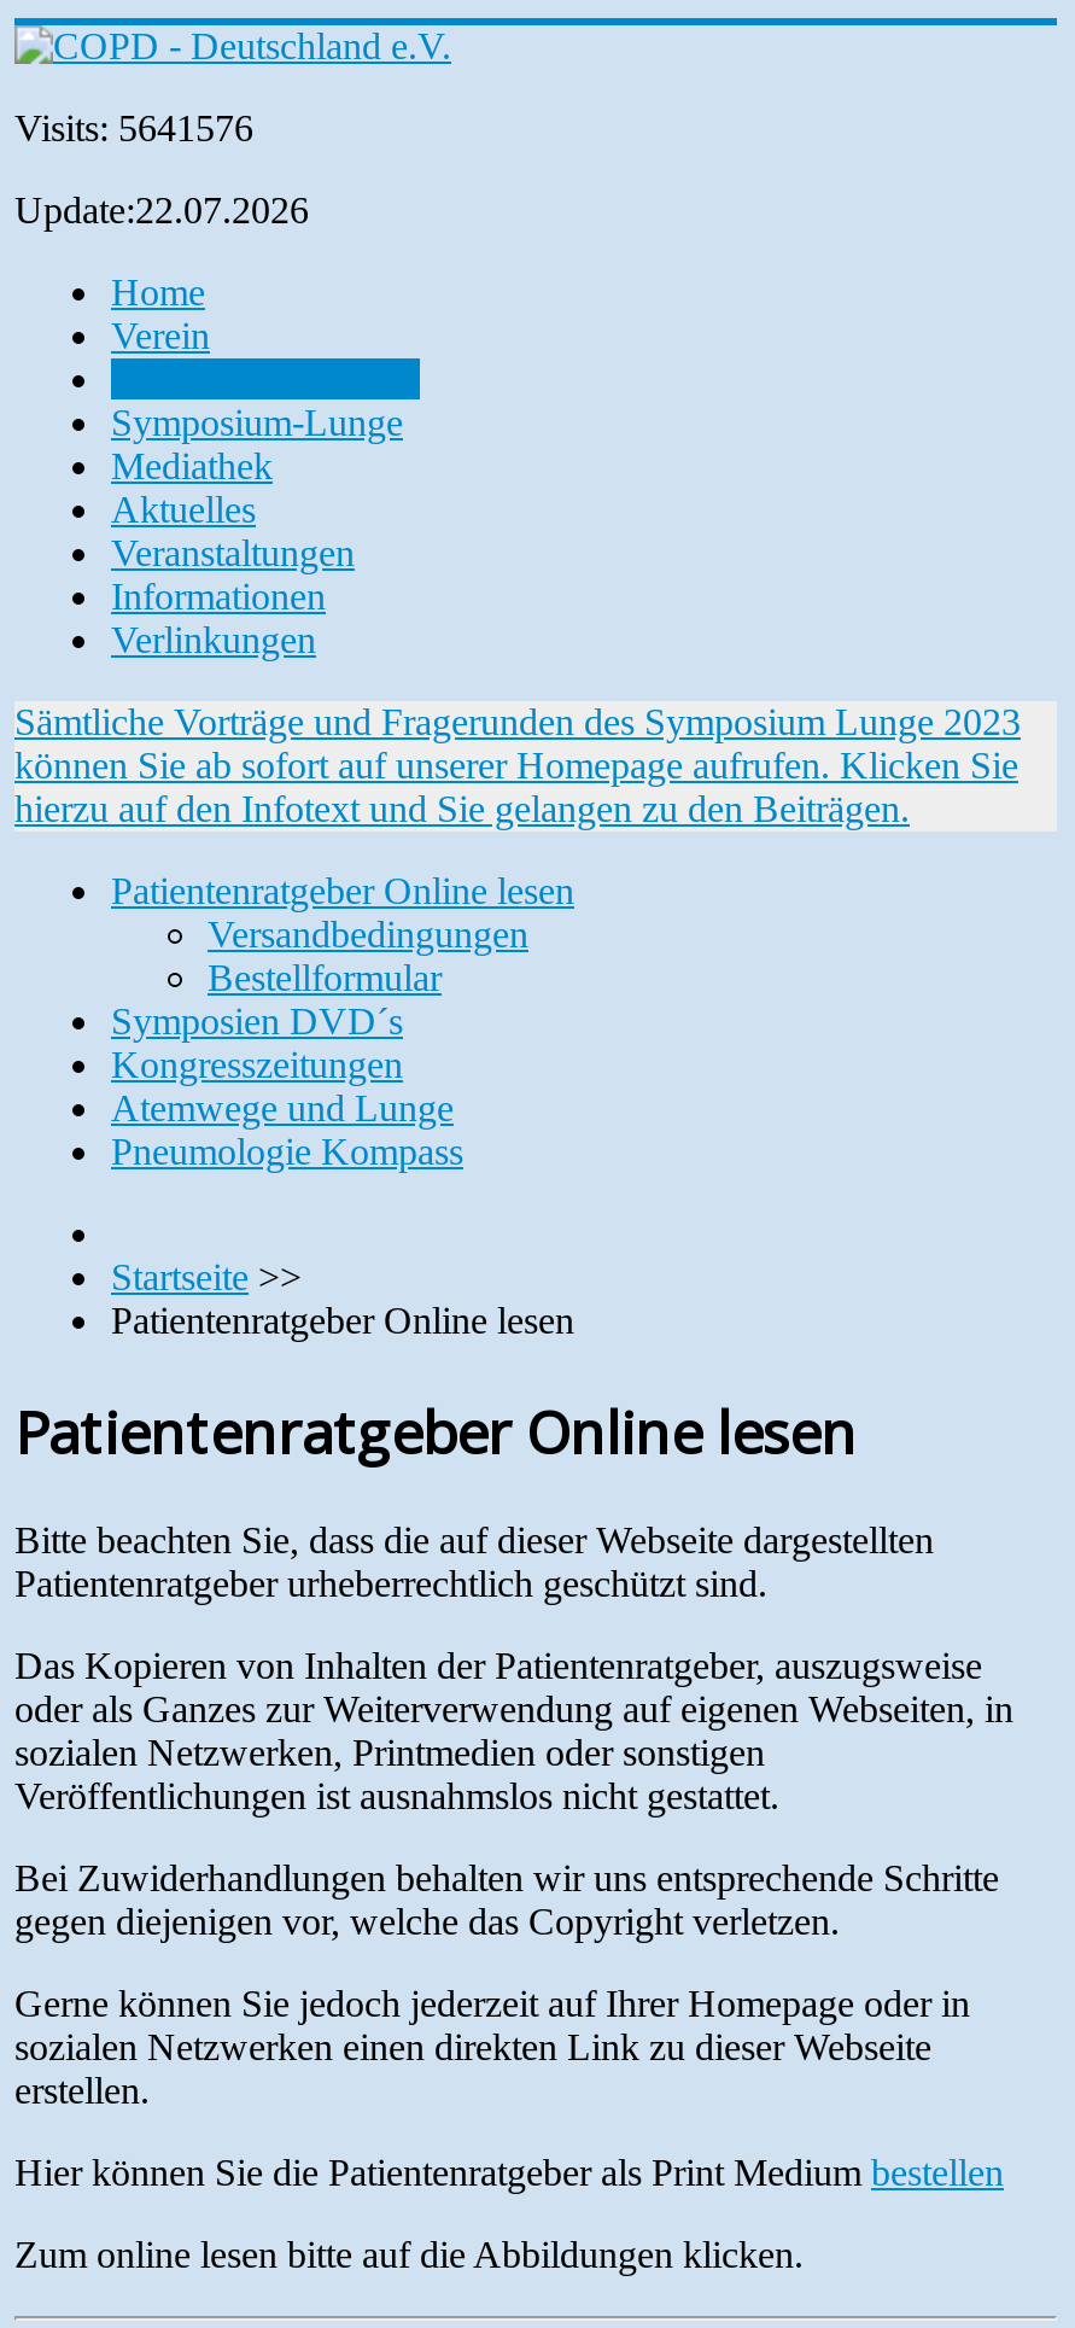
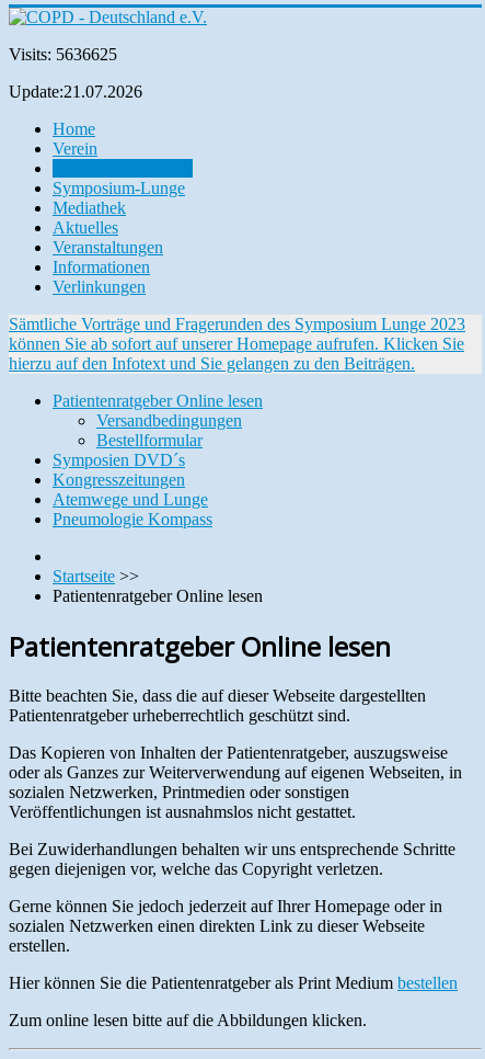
- Visits: 5641576
+ Visits: 5636625

- Update:22.07.2026
+ Update:21.07.2026
